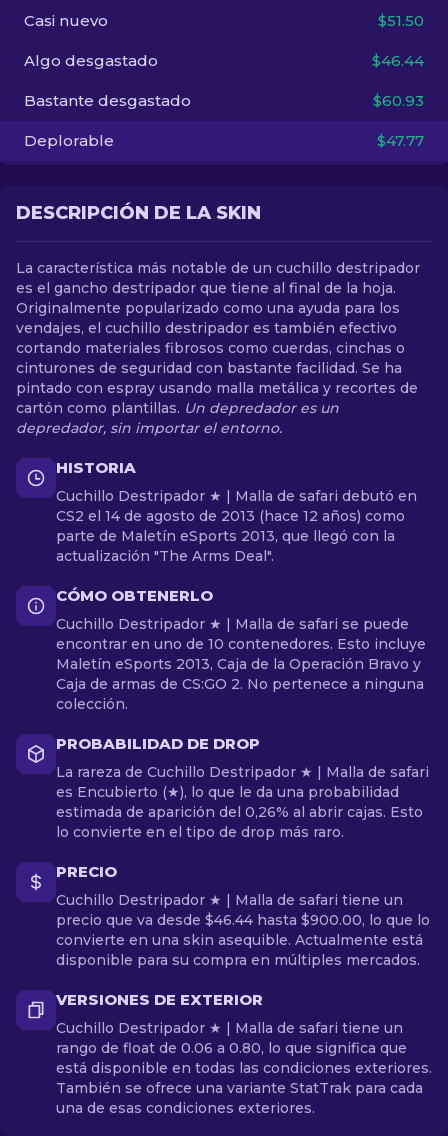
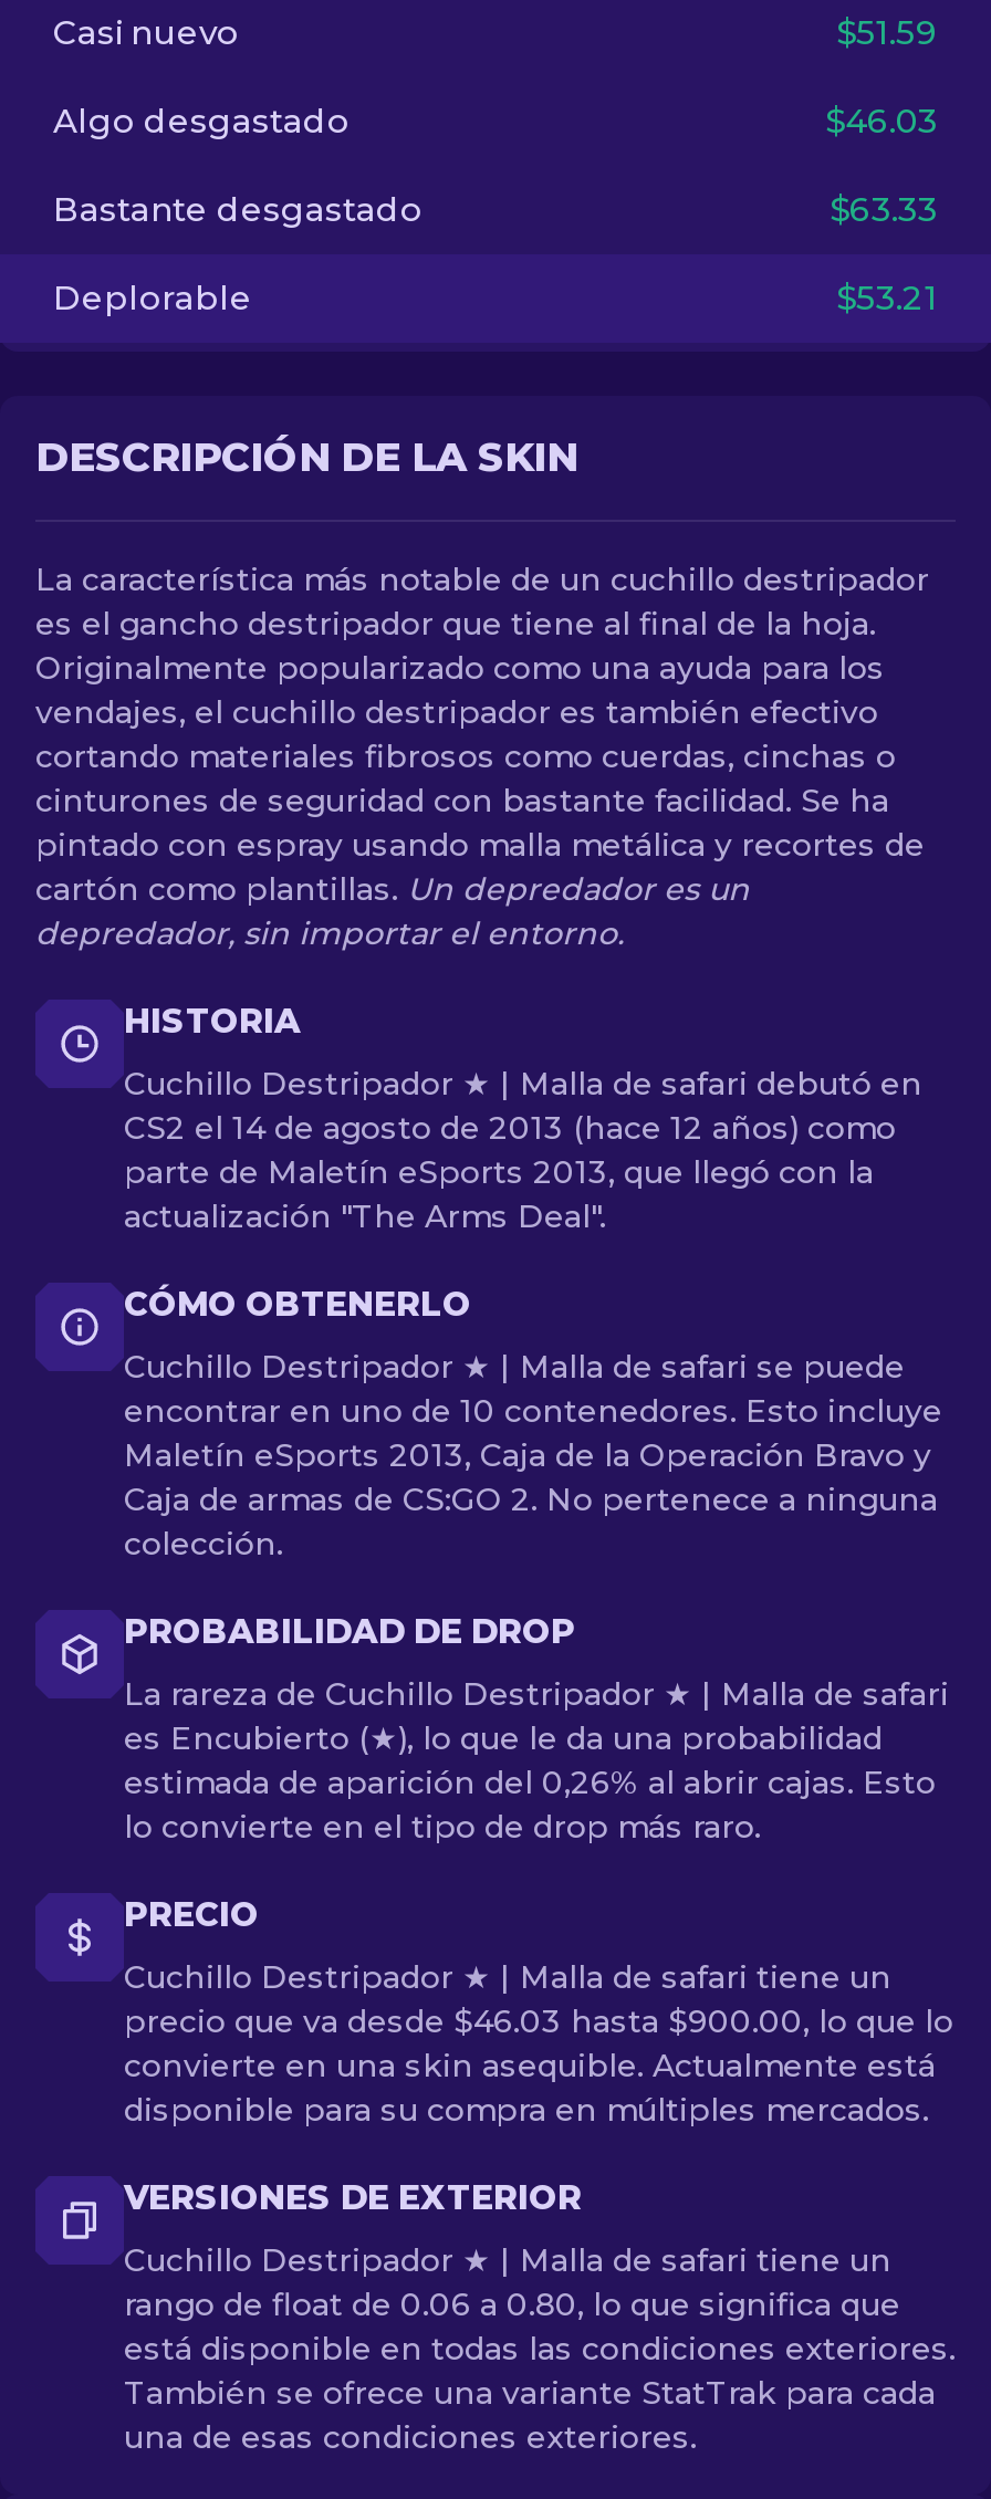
- $51.50
+ $51.59

- $46.44
+ $46.03

- $60.93
+ $63.33

- $47.77
+ $53.21

- precio que va desde $46.44 hasta $900.00, lo que lo
+ precio que va desde $46.03 hasta $900.00, lo que lo
